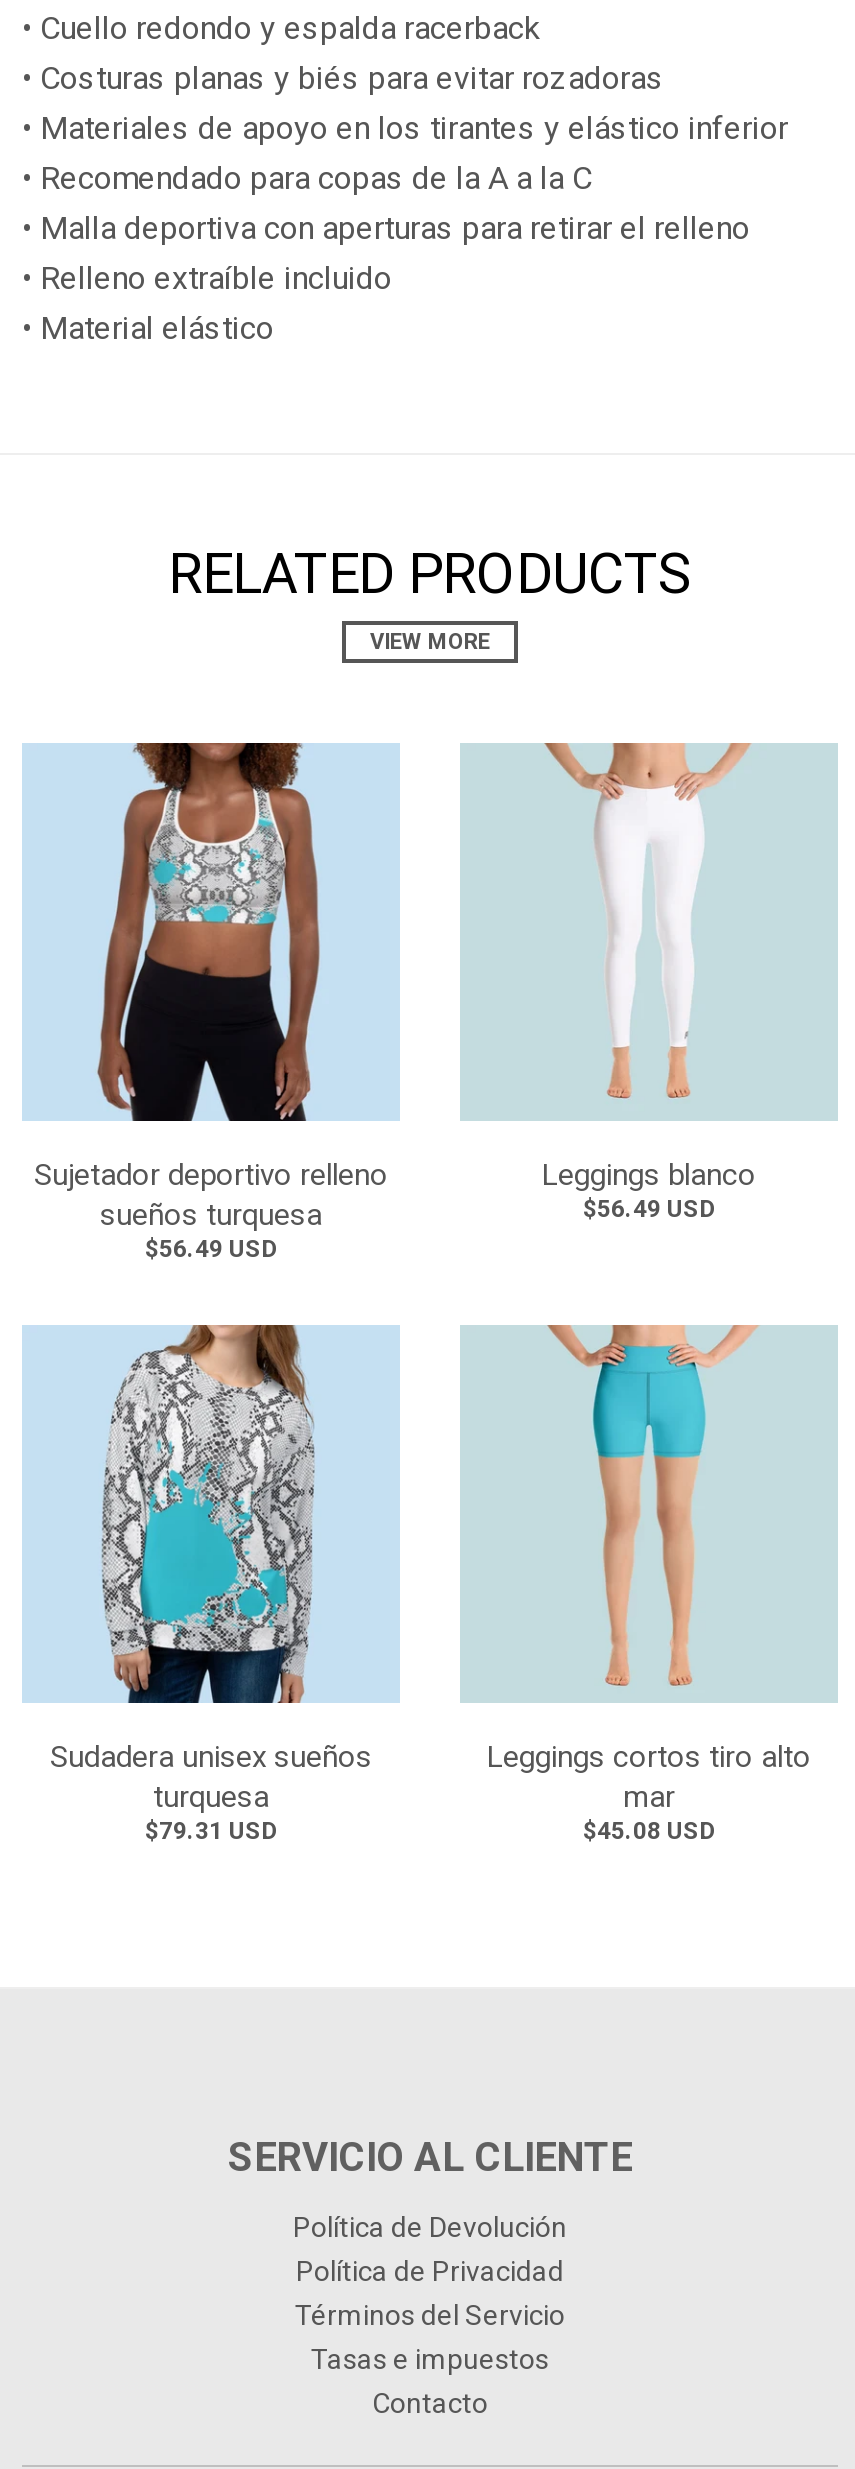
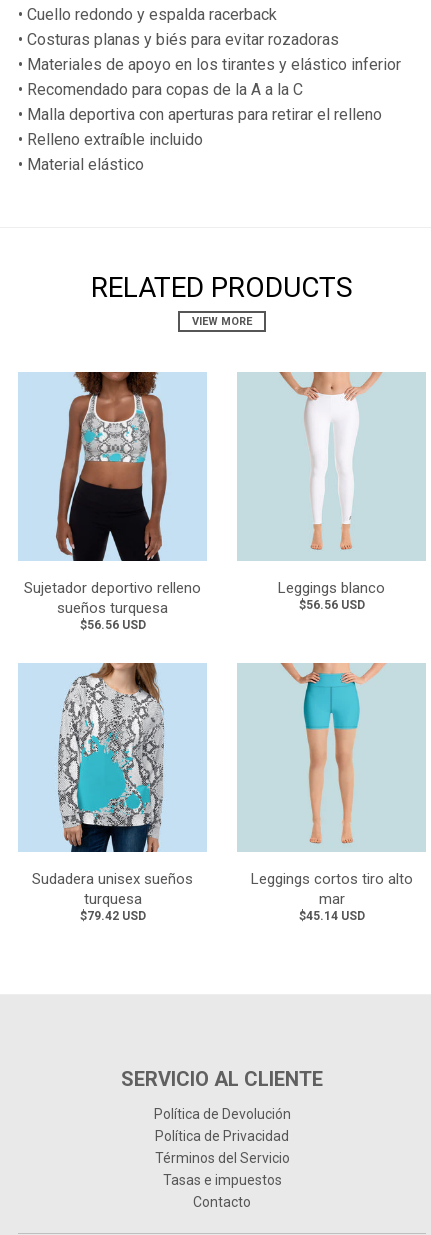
- $56.49 USD
+ $56.56 USD

- $56.49 USD
+ $56.56 USD

- $79.31 USD
+ $79.42 USD

- $45.08 USD
+ $45.14 USD
